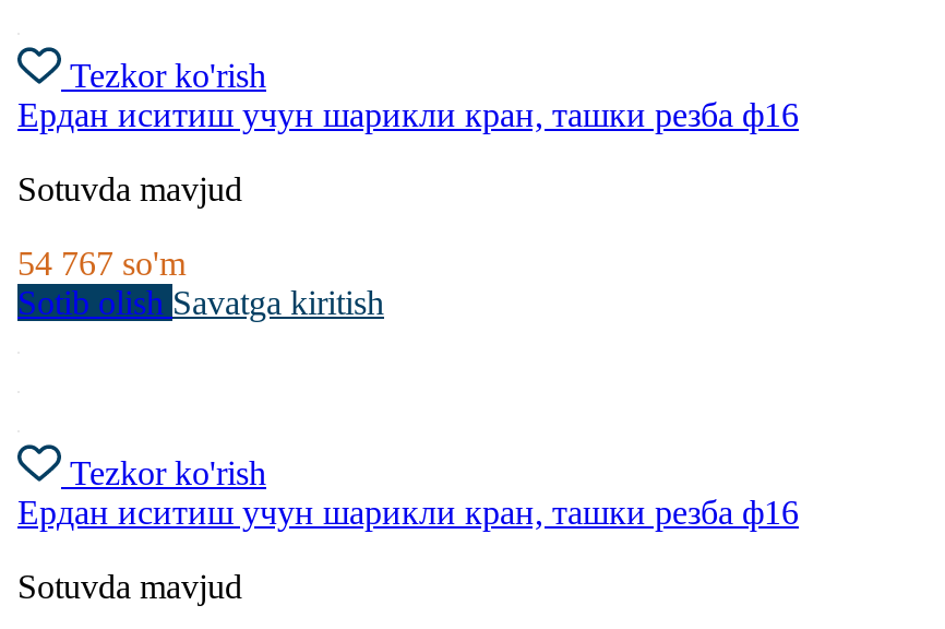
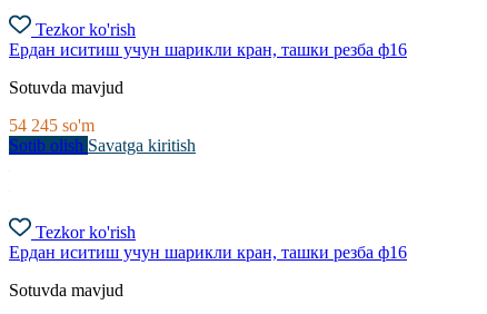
- 54 767 so'm
+ 54 245 so'm
